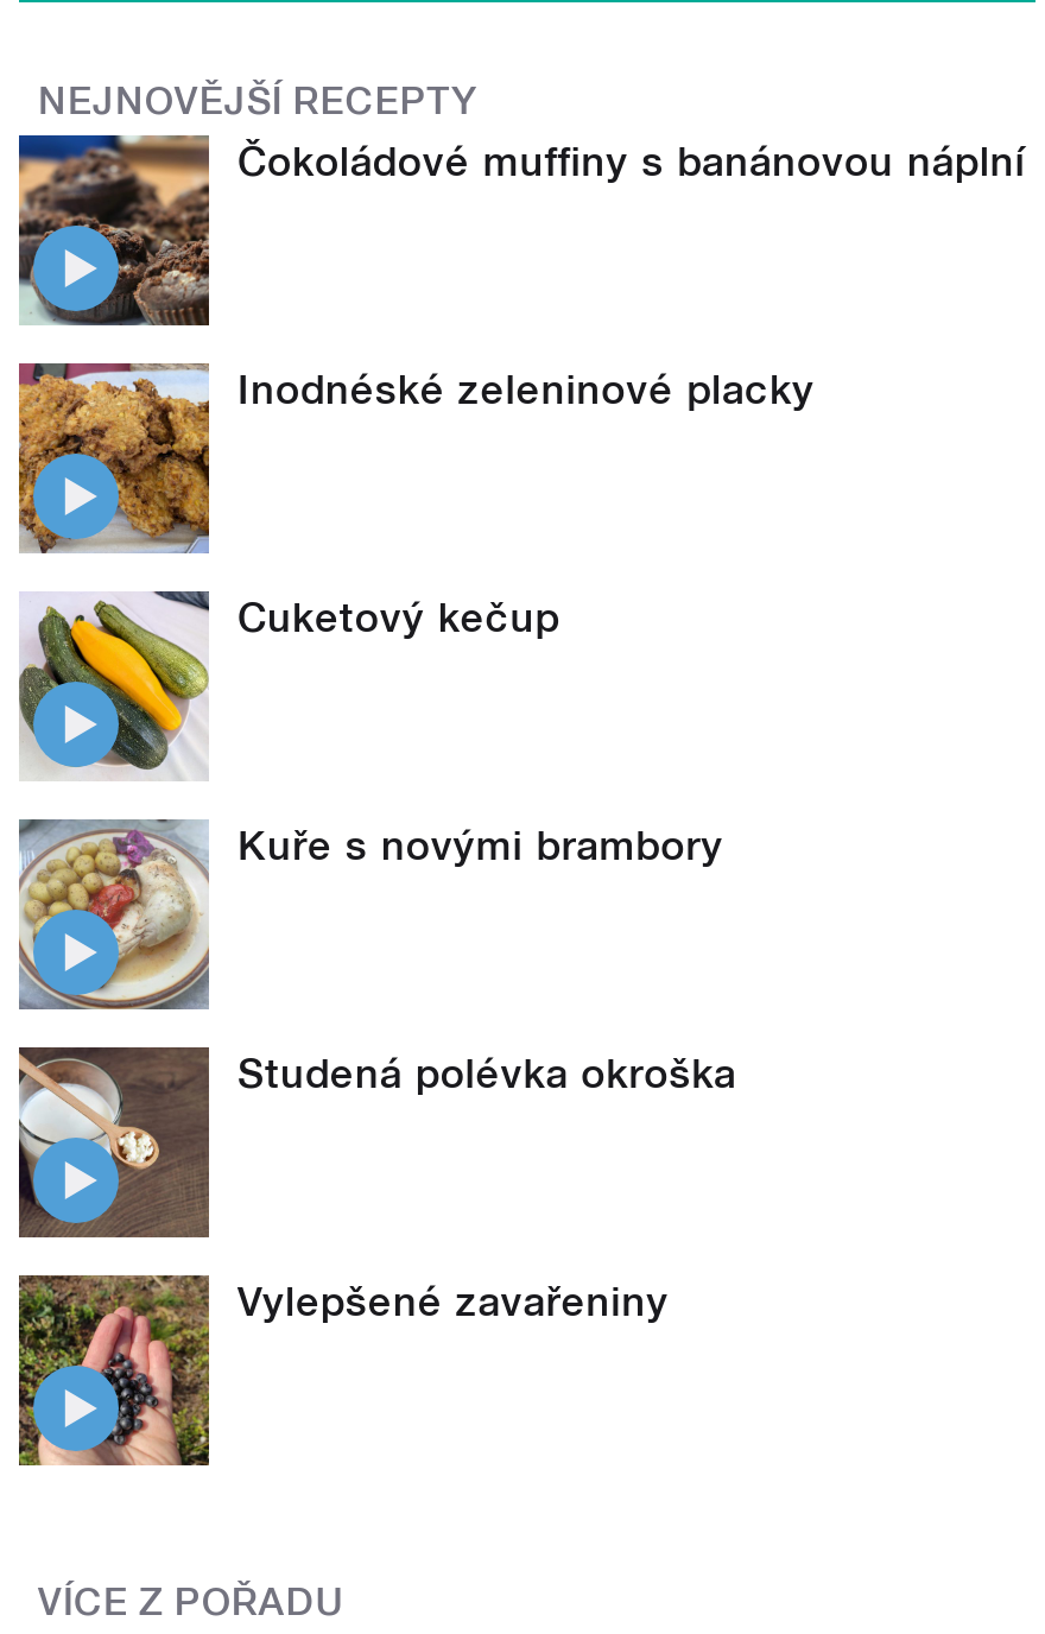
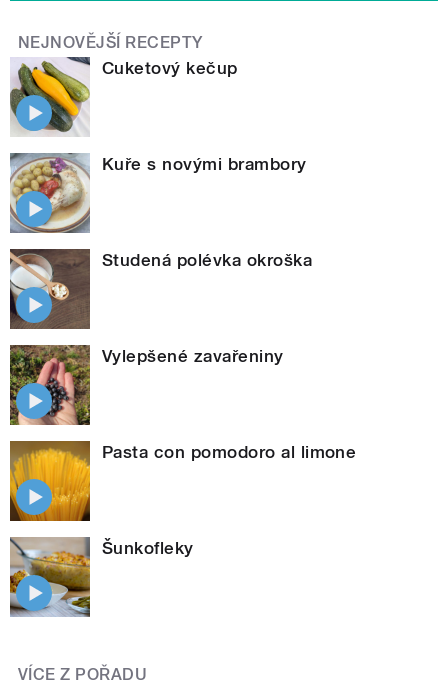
- [image]
- Čokoládové muffiny s banánovou náplní

- [image]
- Inodnéské zeleninové placky

moved up: [image] | Cuketový kečup | Kuře s novými brambory | Studená polévka okroška | Vylepšené zavařeniny

moved up: [image]

+ [image]
+ Pasta con pomodoro al limone

+ [image]
+ Šunkofleky
